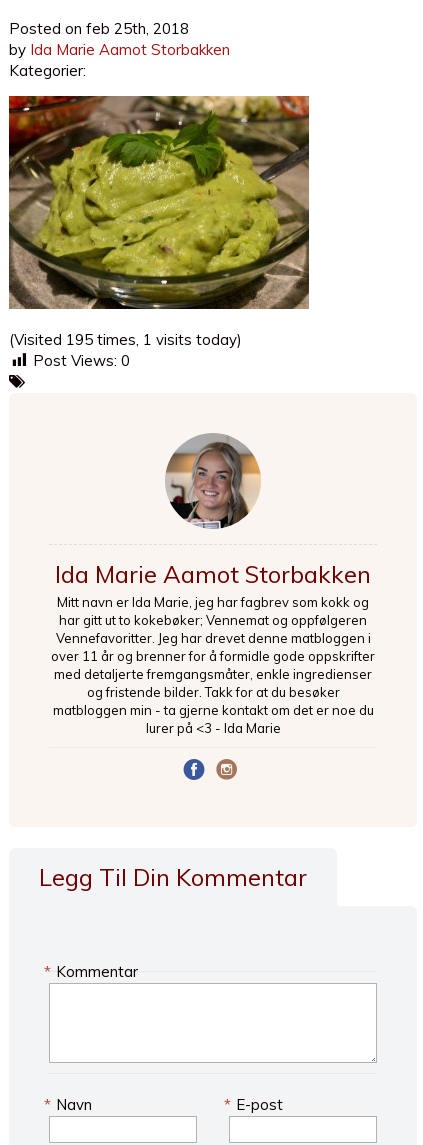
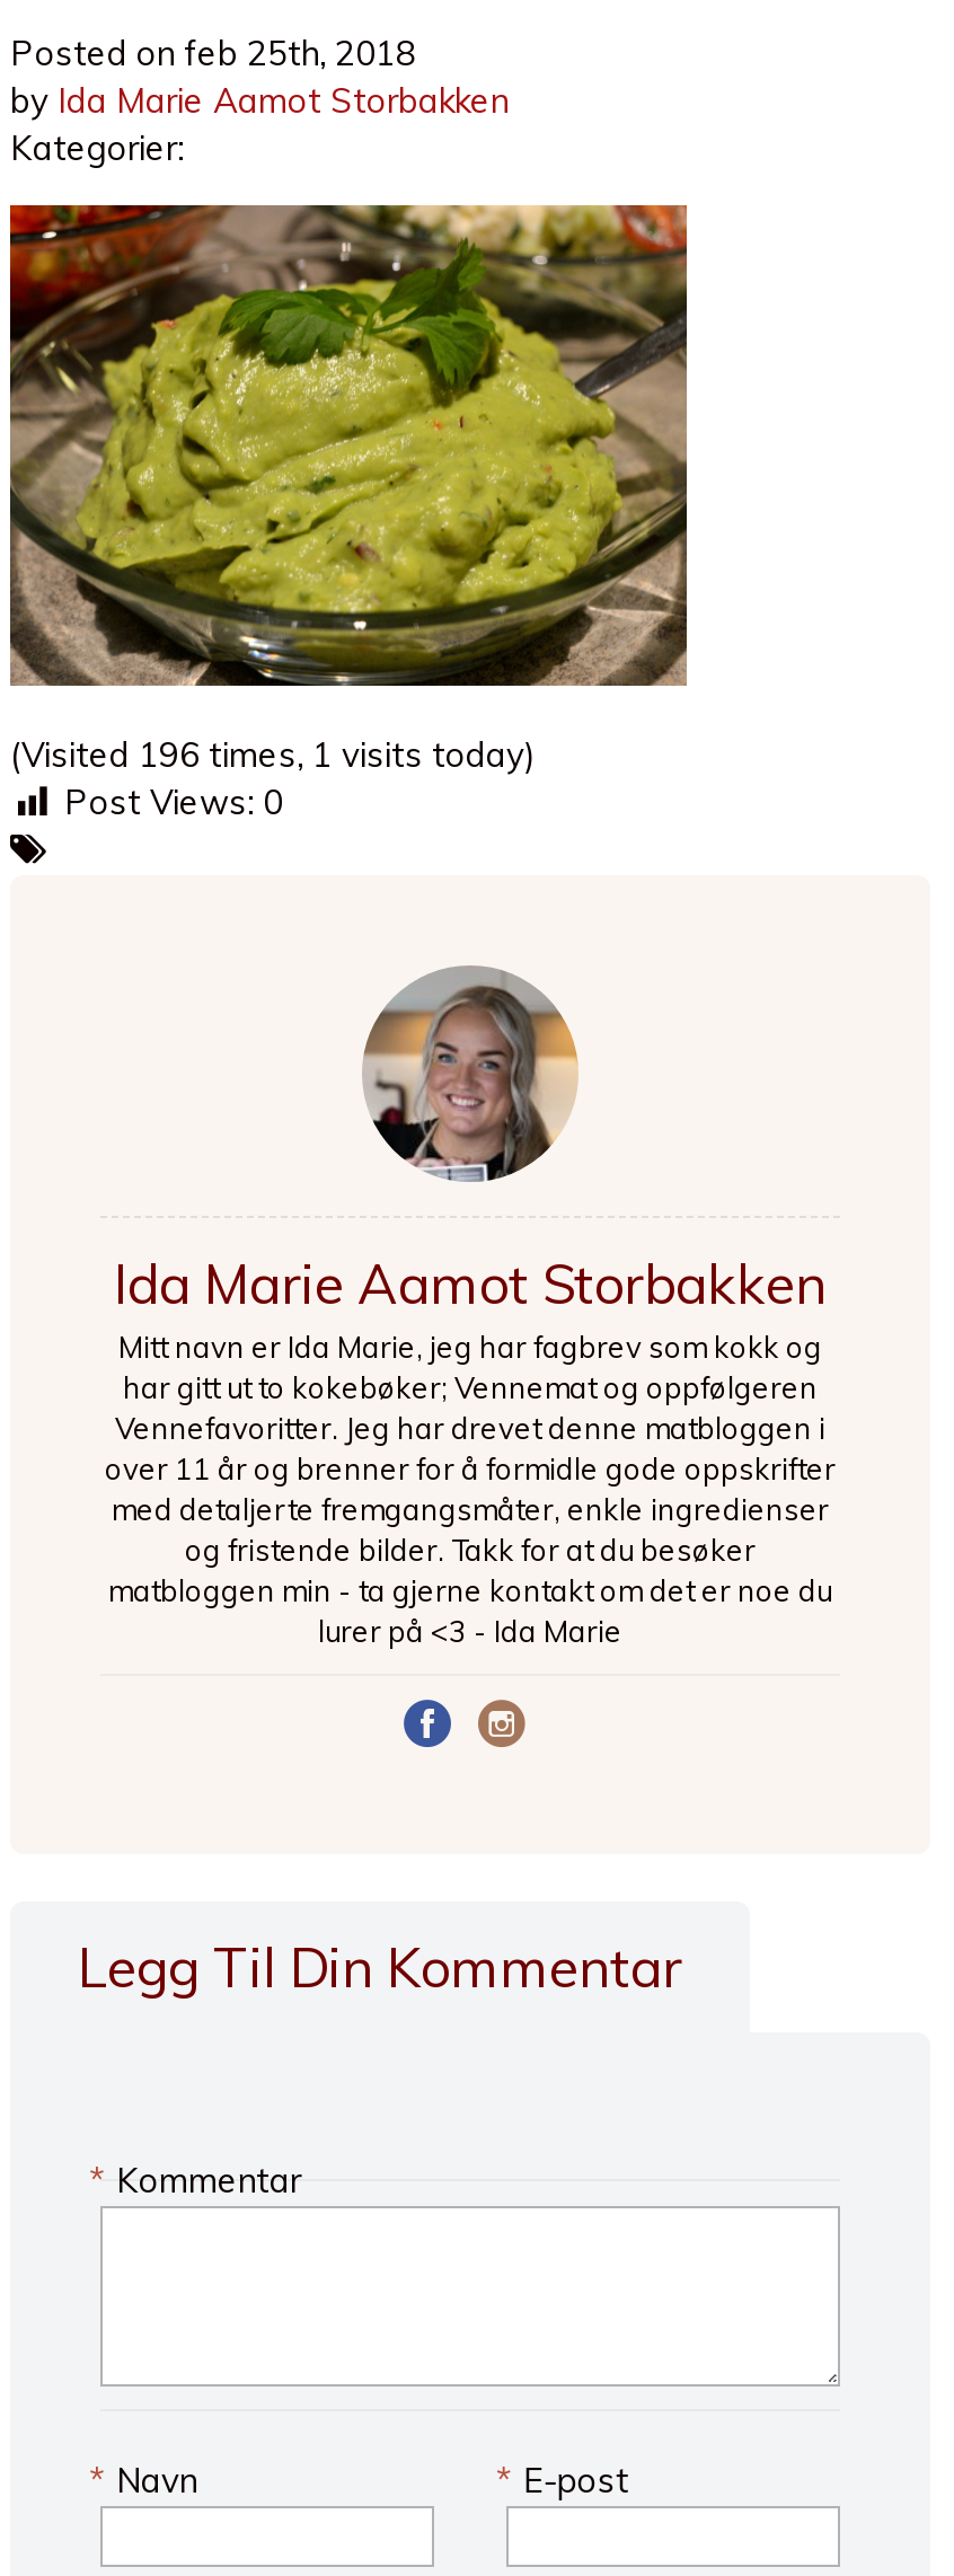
- (Visited 195 times, 1 visits today)
+ (Visited 196 times, 1 visits today)
